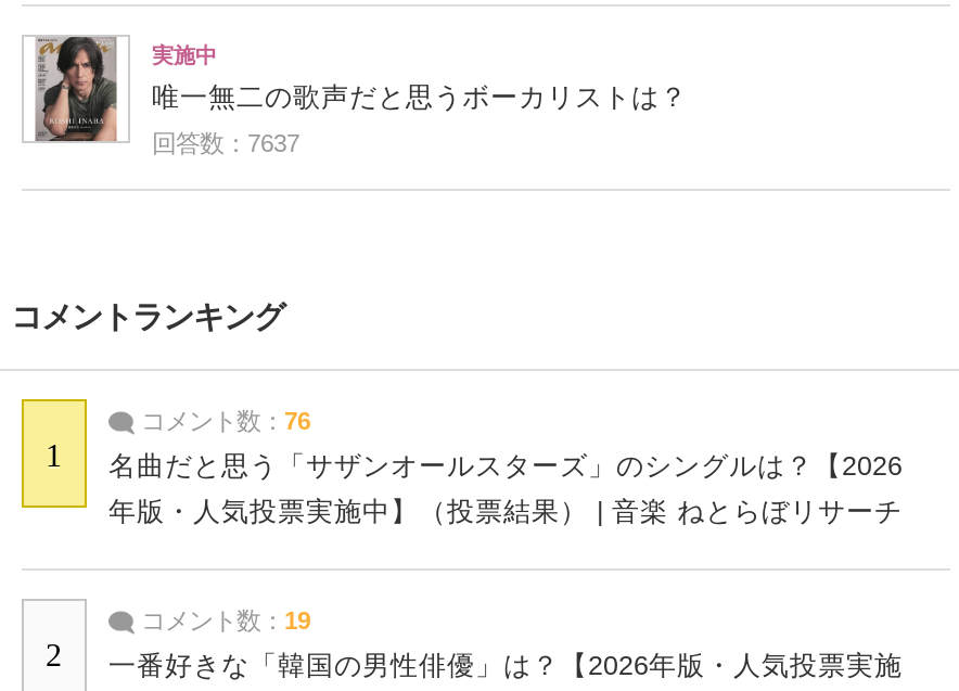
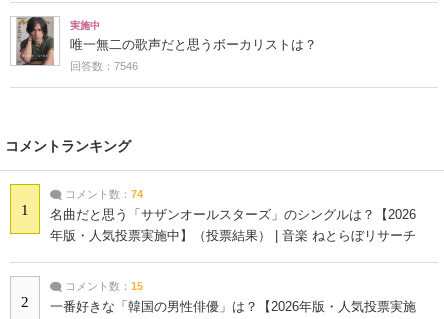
- 回答数：7637
+ 回答数：7546

- コメント数：76
+ コメント数：74

- コメント数：19
+ コメント数：15
